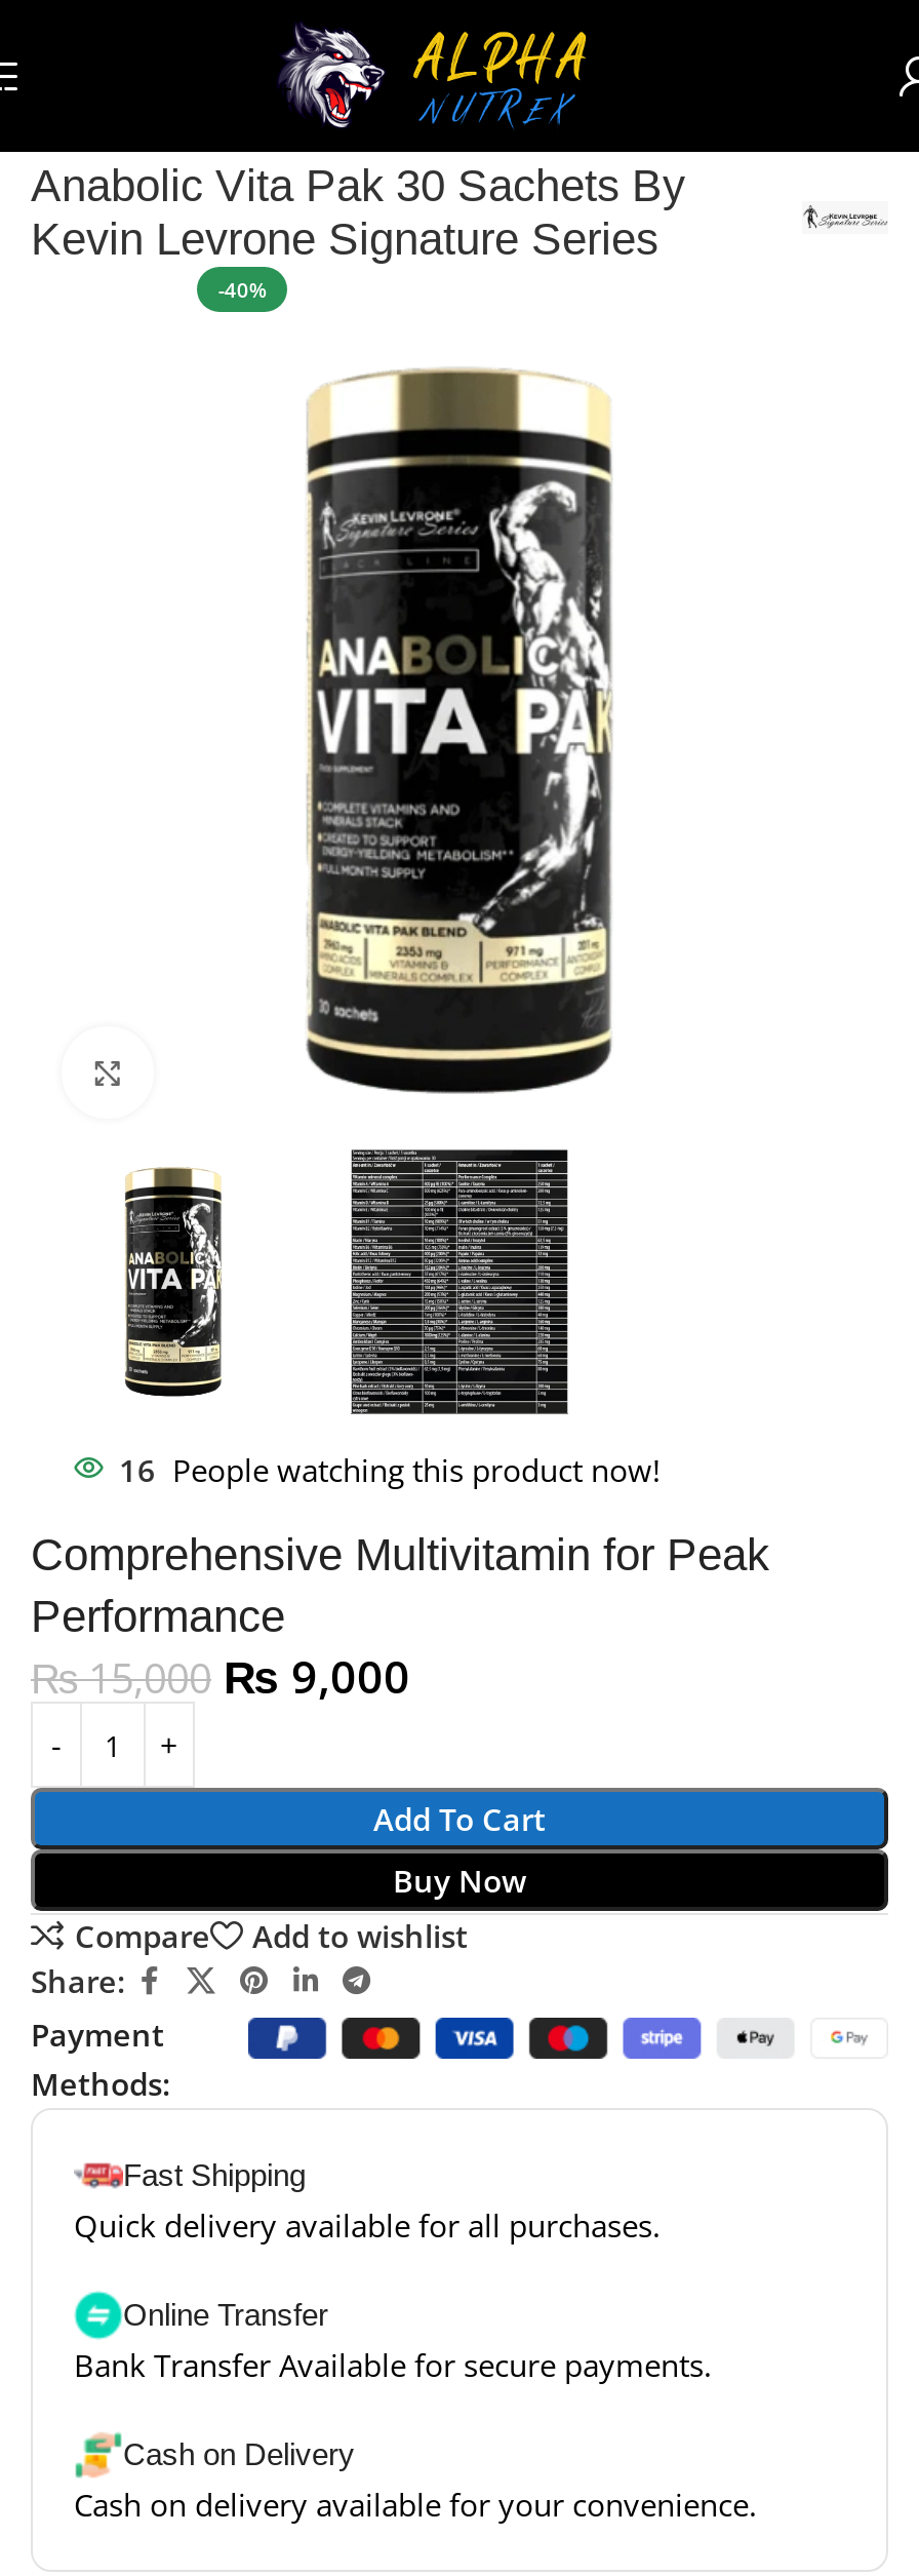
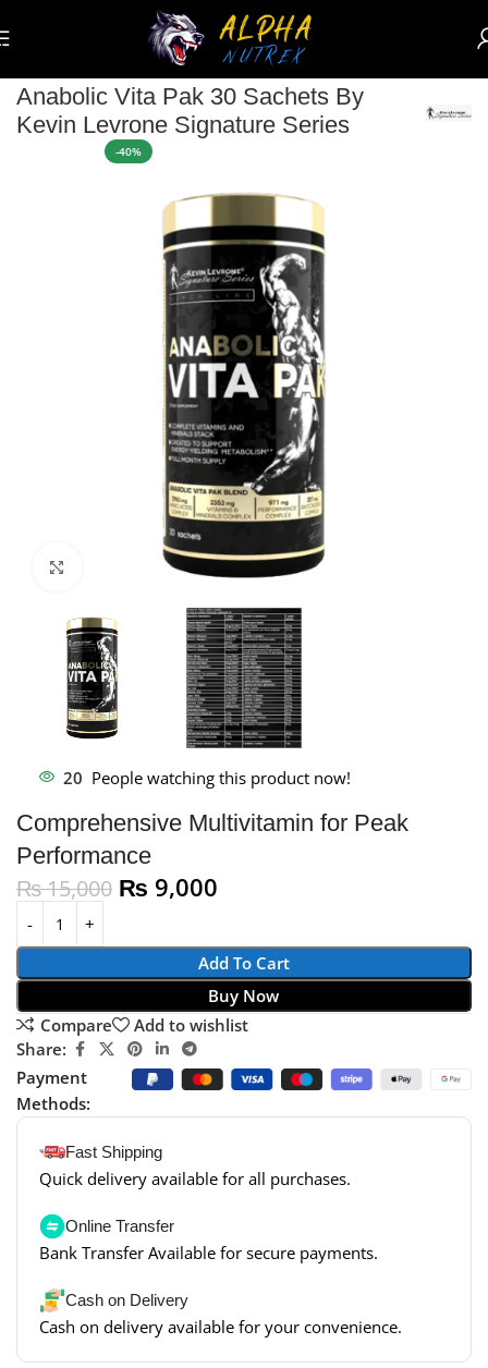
- 16 People watching this product now!
+ 20 People watching this product now!
